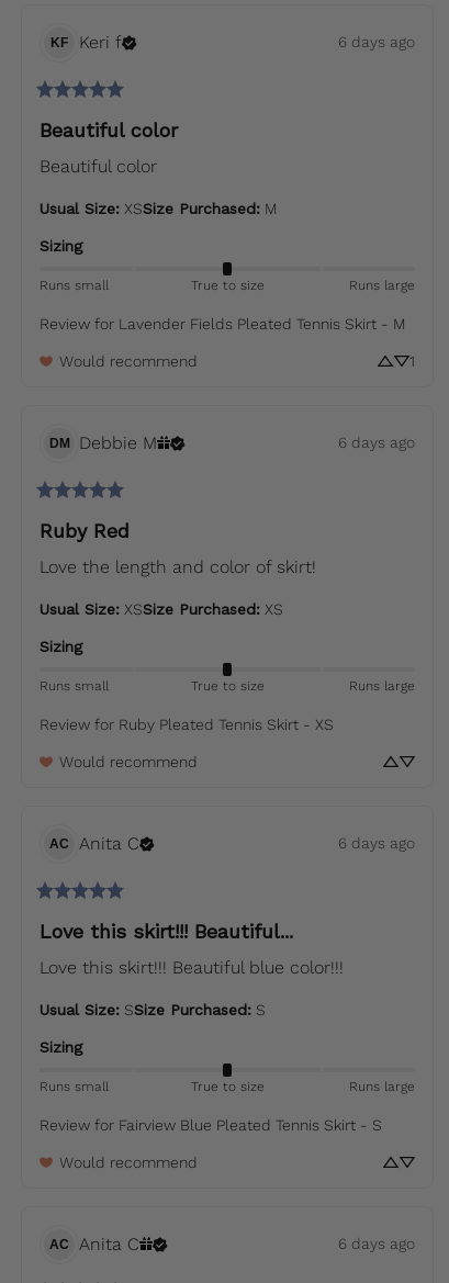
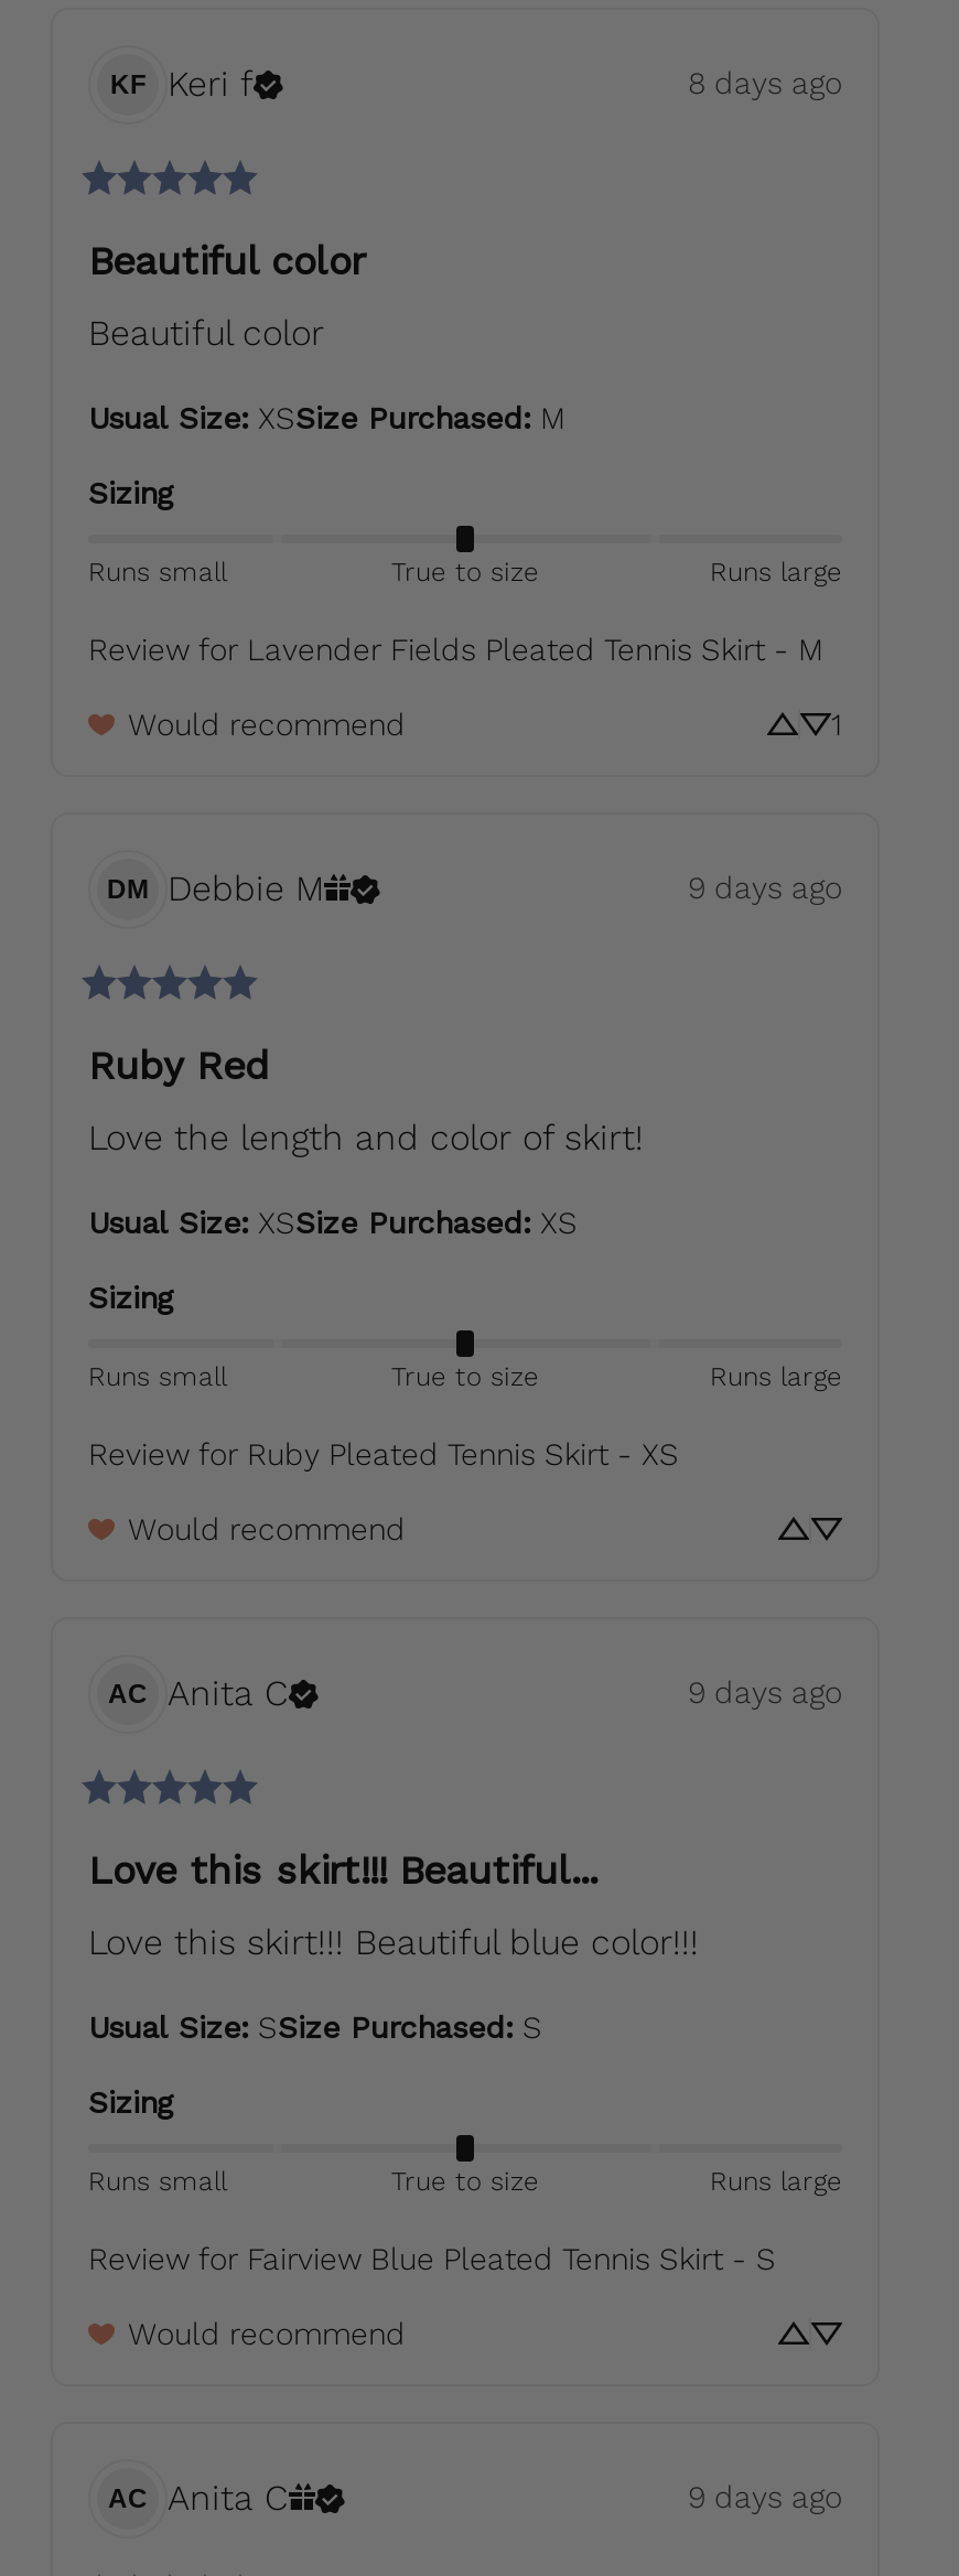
- 6 days ago
+ 8 days ago

- 6 days ago
+ 9 days ago

- 6 days ago
+ 9 days ago

- 6 days ago
+ 9 days ago
